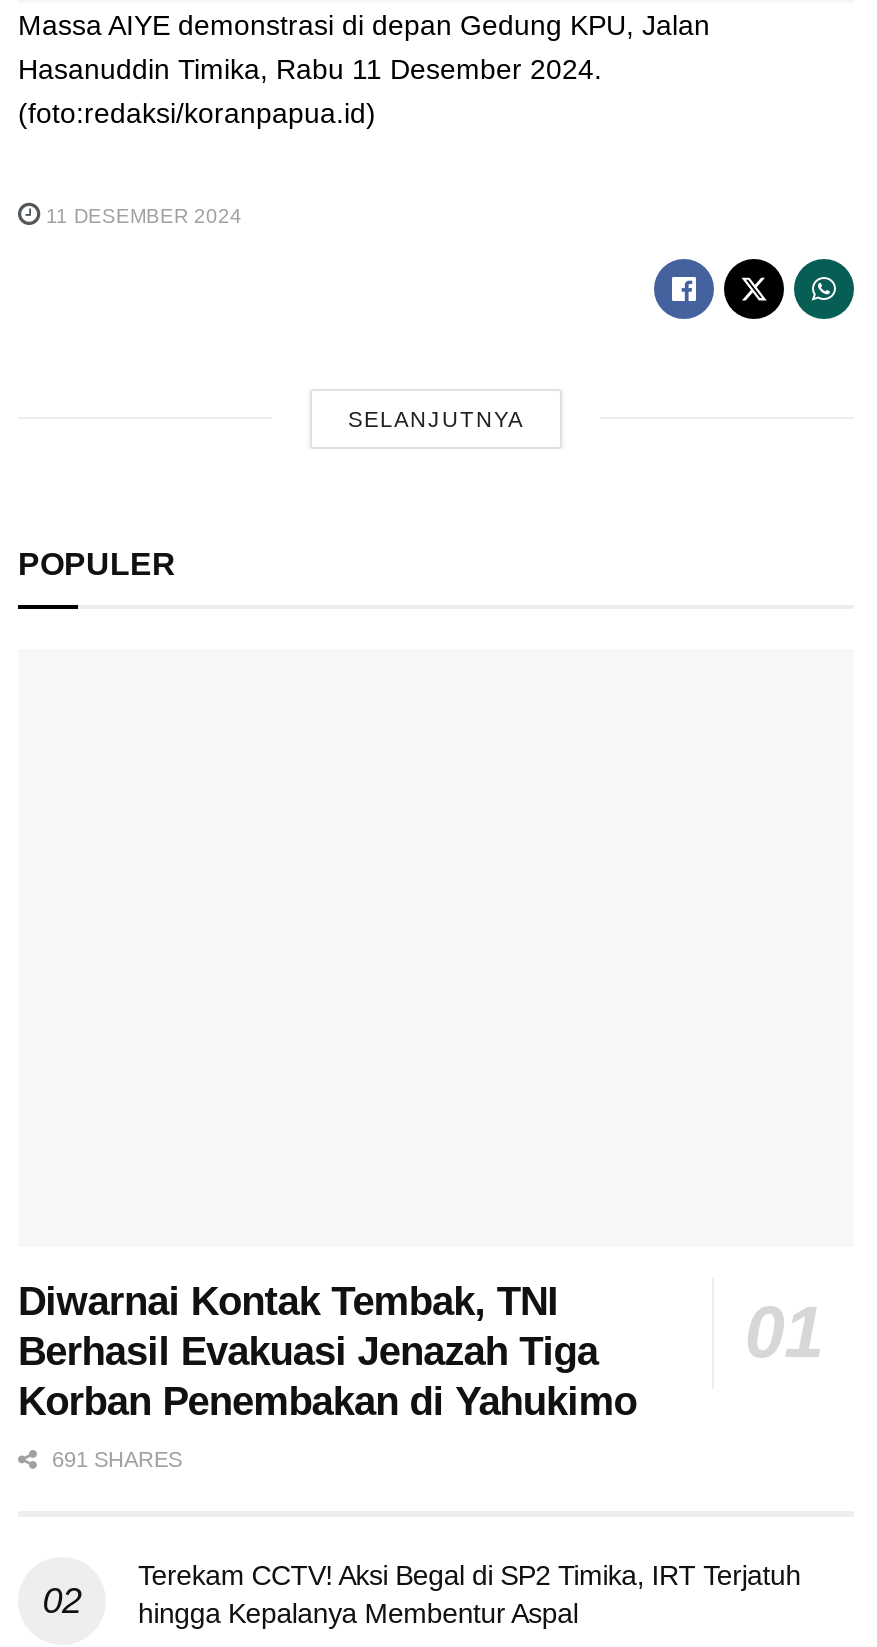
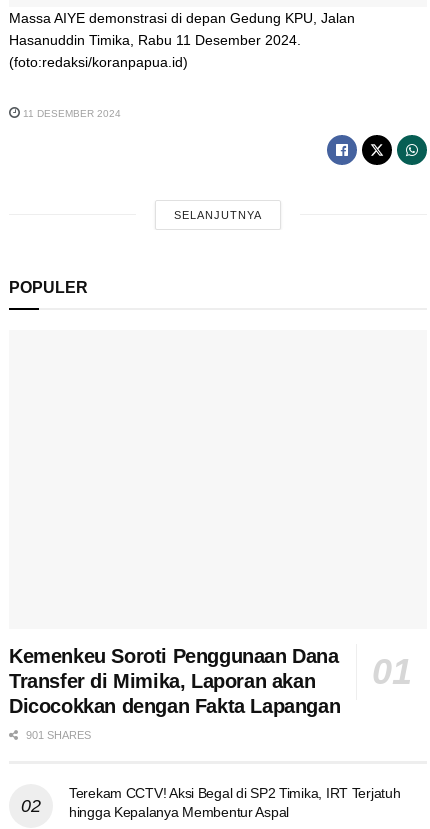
- Diwarnai Kontak Tembak, TNI
- Berhasil Evakuasi Jenazah Tiga
- Korban Penembakan di Yahukimo
+ Kemenkeu Soroti Penggunaan Dana
+ Transfer di Mimika, Laporan akan
+ Dicocokkan dengan Fakta Lapangan

- 691 SHARES
+ 901 SHARES
